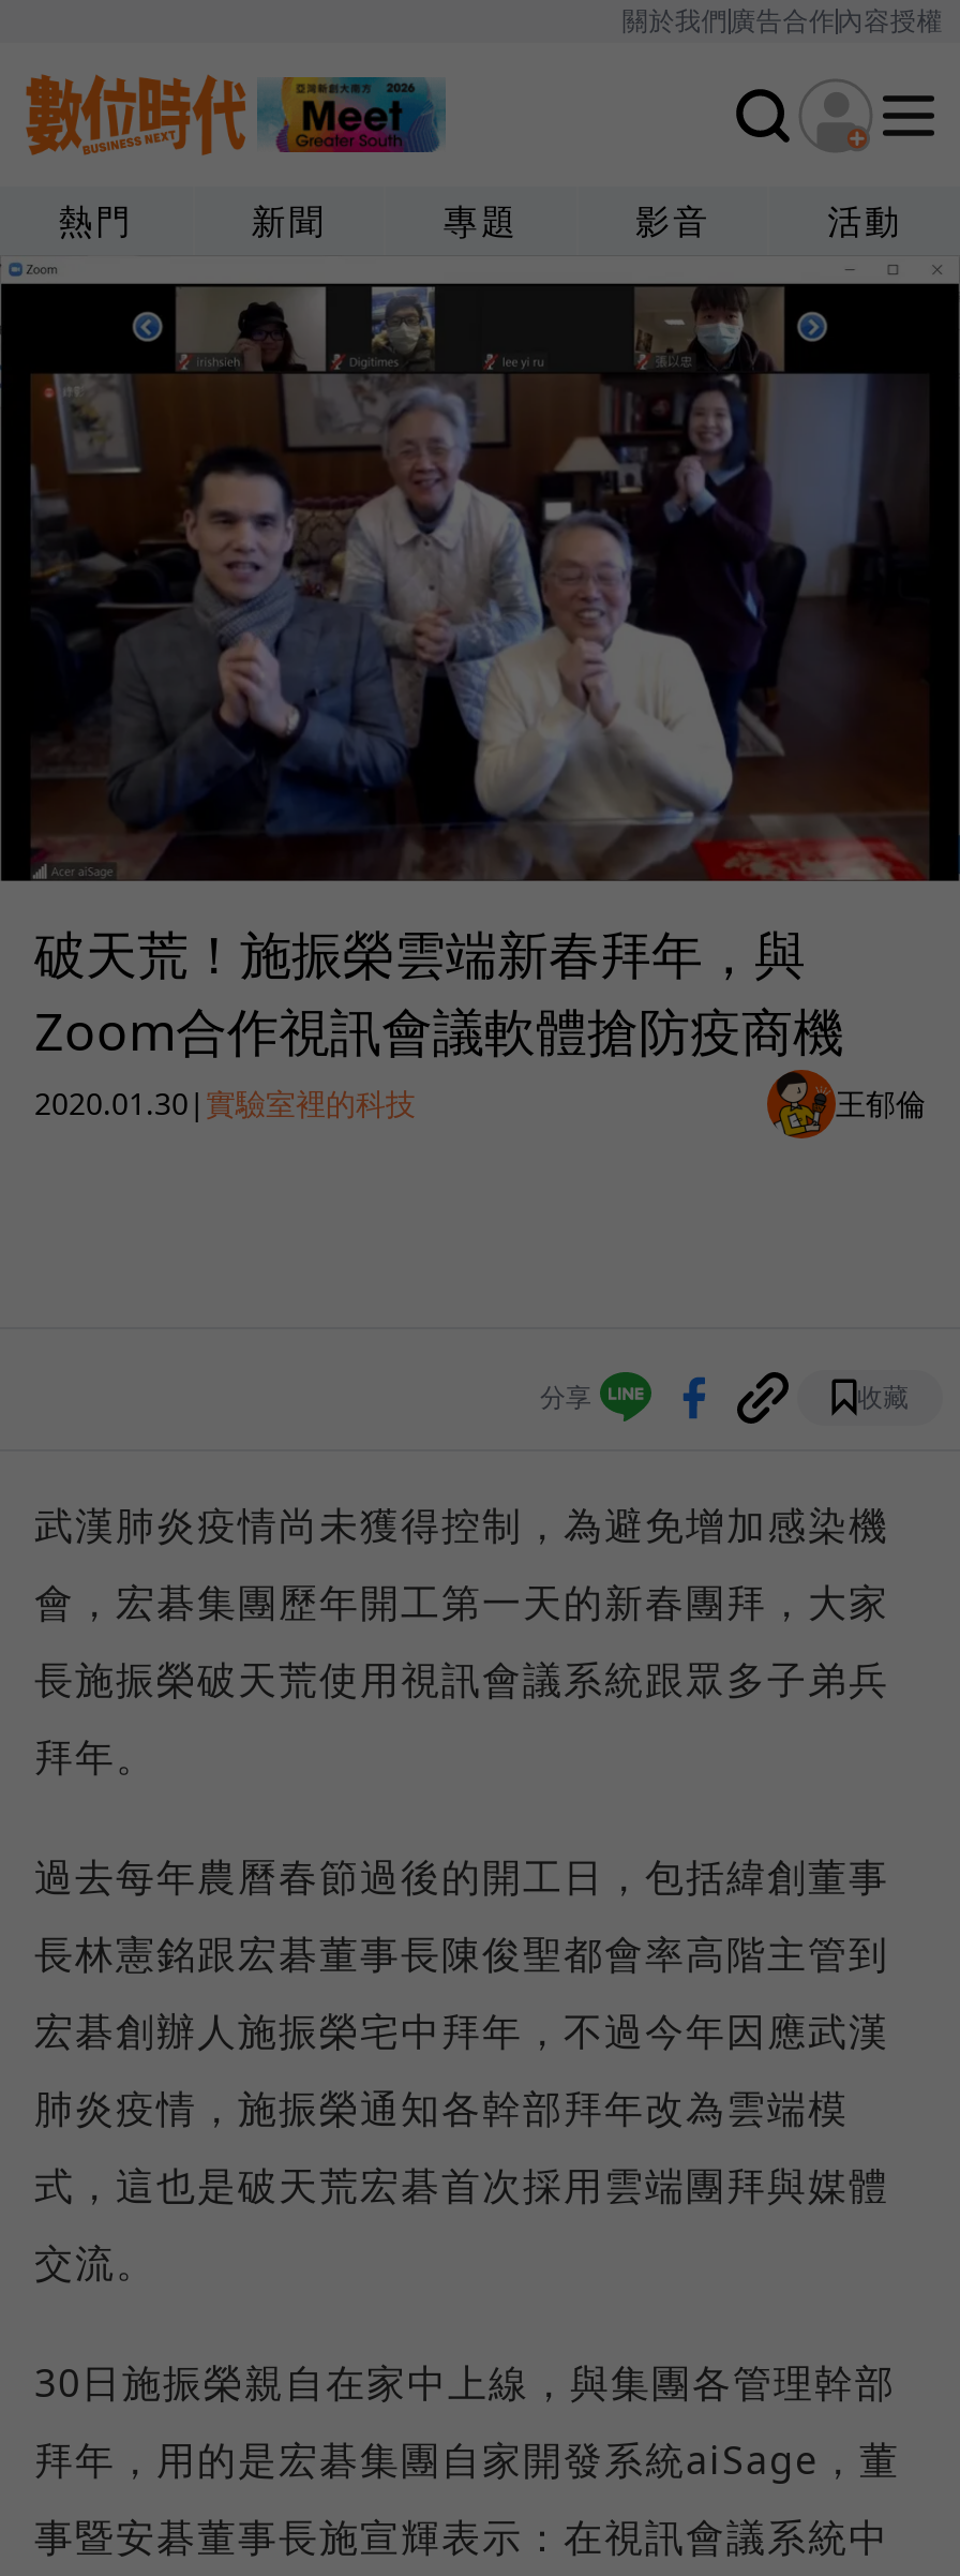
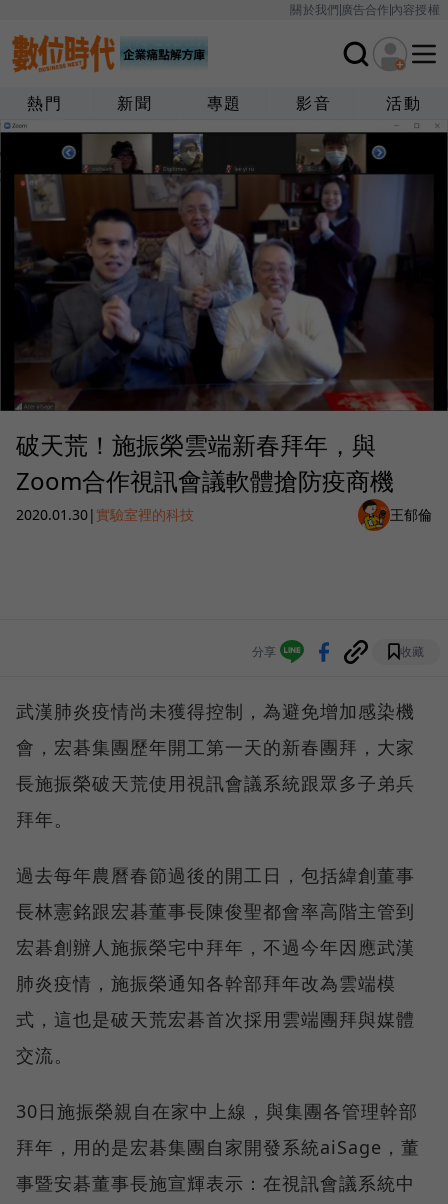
- [image]
+ [image]
